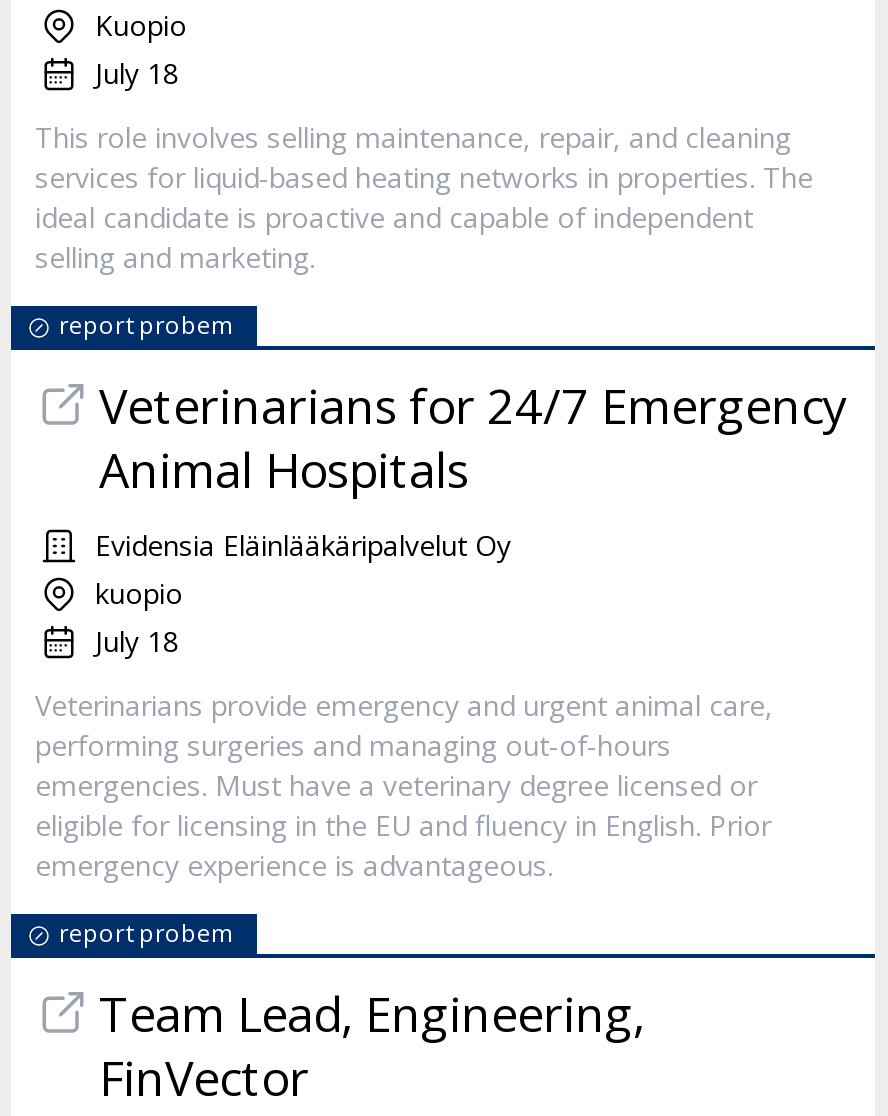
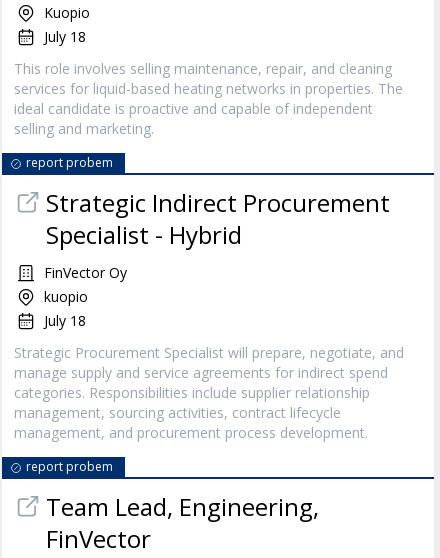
- Veterinarians for 24/7 Emergency
- Animal Hospitals
- Evidensia Eläinlääkäripalvelut Oy
+ Strategic Indirect Procurement
+ Specialist - Hybrid
+ FinVector Oy

- Veterinarians provide emergency and urgent animal care,
- performing surgeries and managing out-of-hours
- emergencies. Must have a veterinary degree licensed or
- eligible for licensing in the EU and fluency in English. Prior
- emergency experience is advantageous.
+ Strategic Procurement Specialist will prepare, negotiate, and
+ manage supply and service agreements for indirect spend
+ categories. Responsibilities include supplier relationship
+ management, sourcing activities, contract lifecycle
+ management, and procurement process development.
